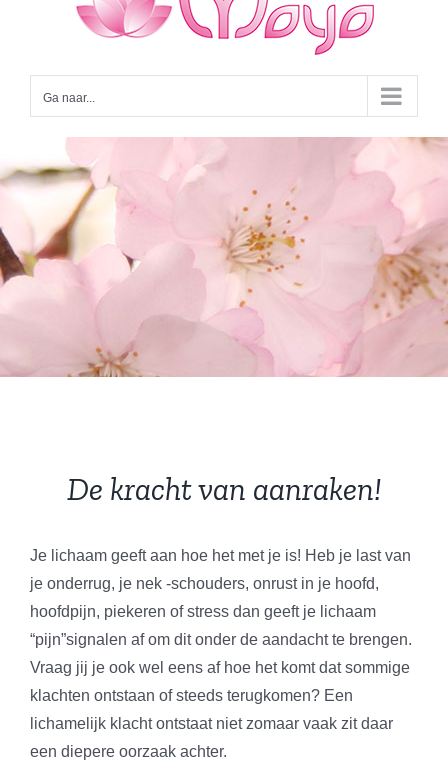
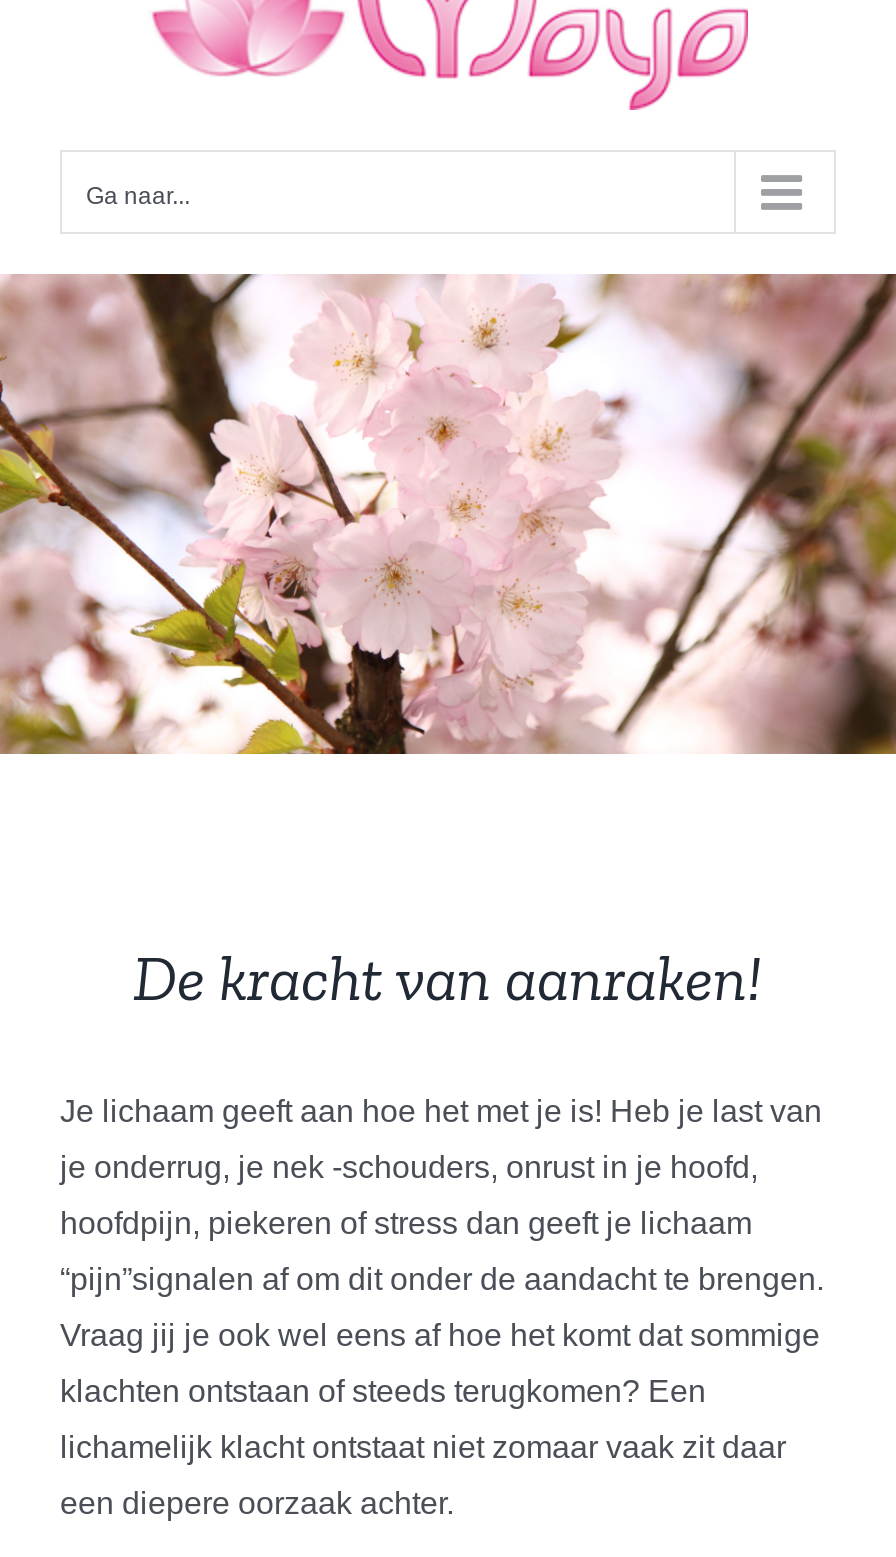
- [image]
+ [image]
